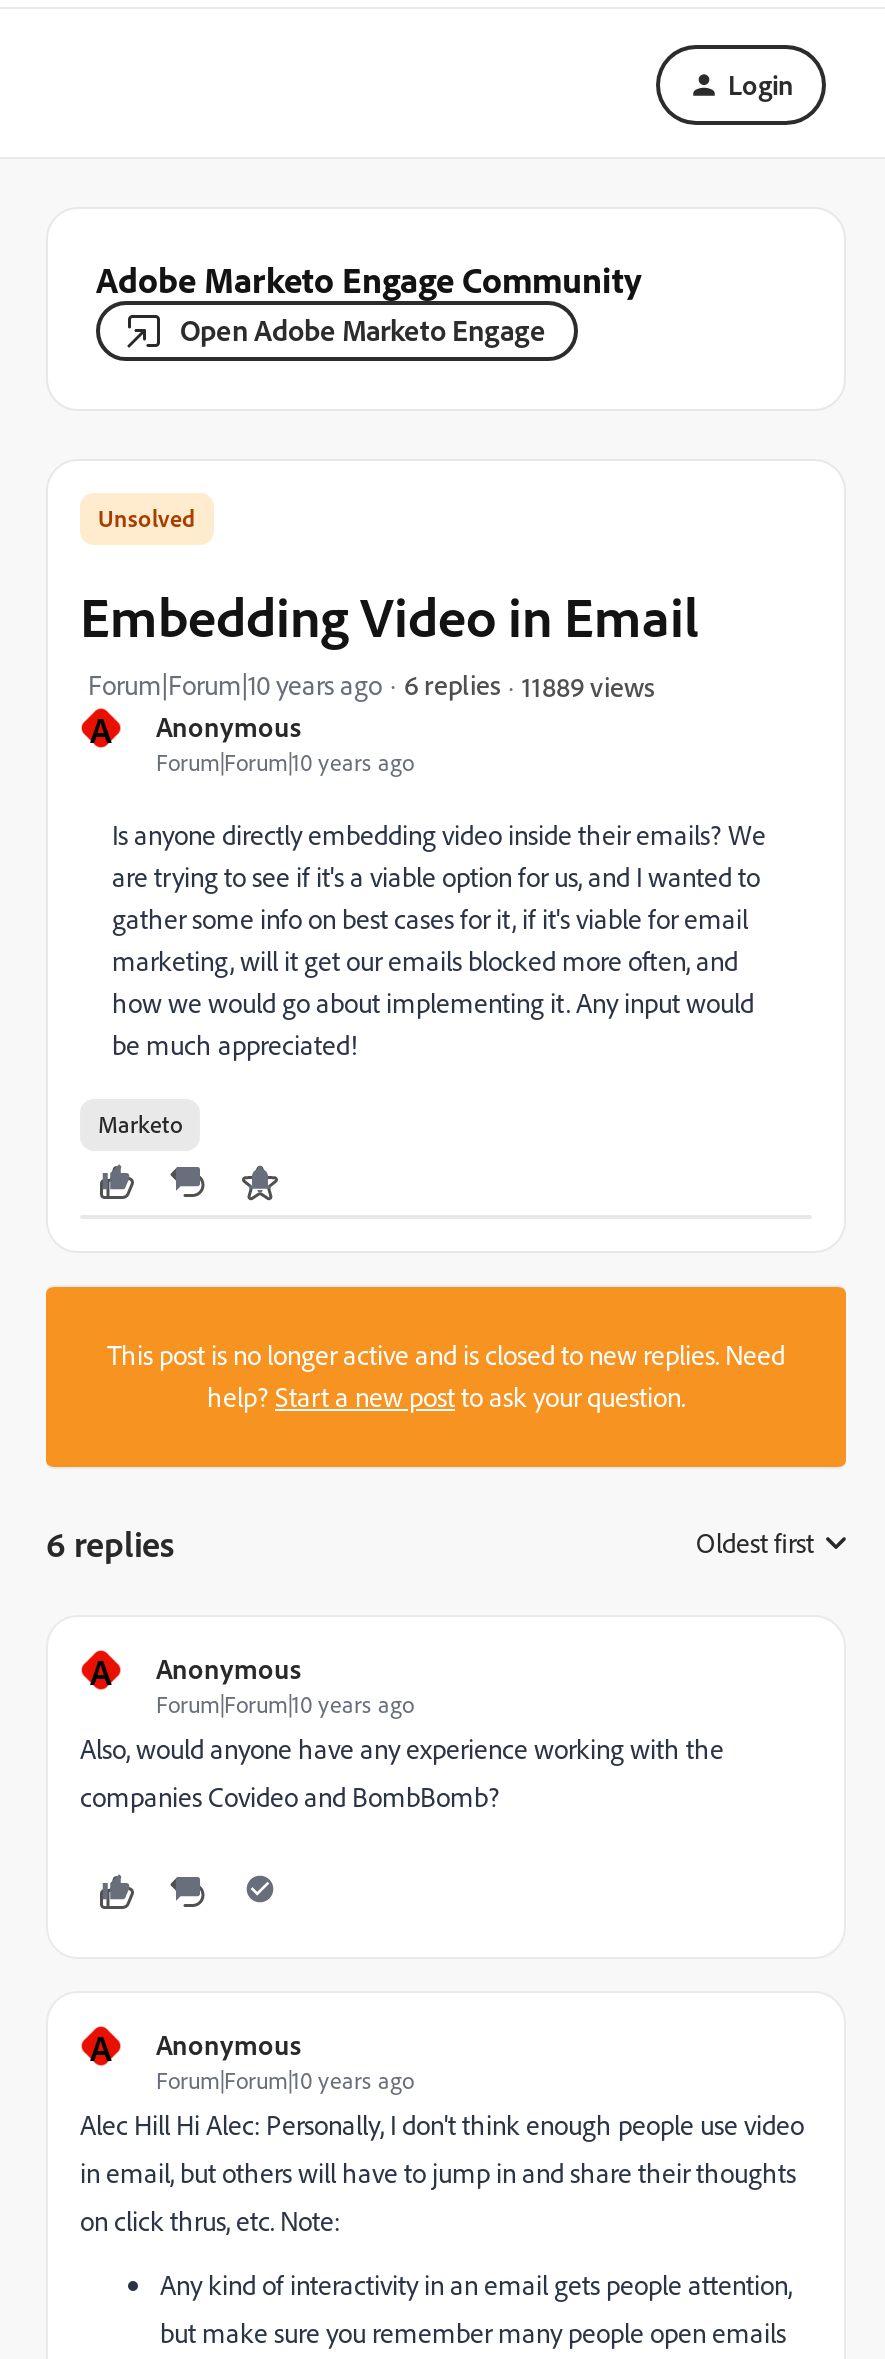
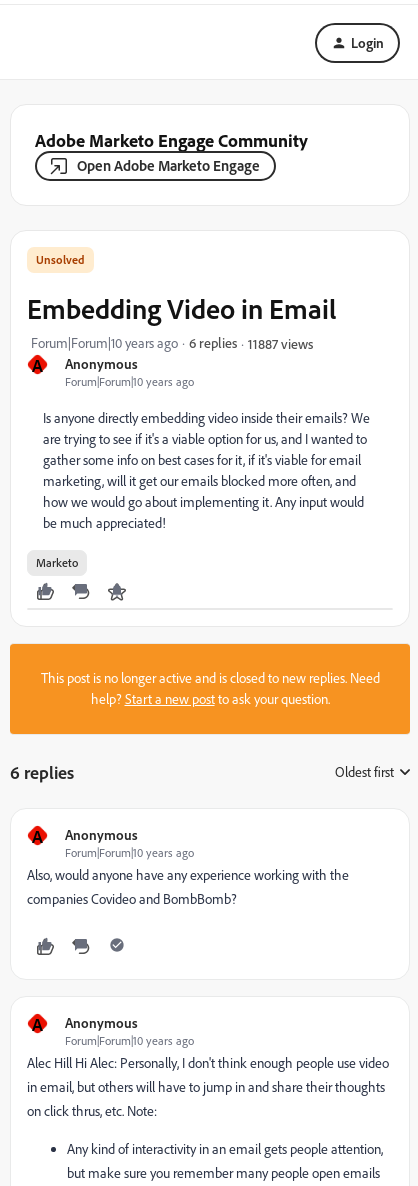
- 11889 views
+ 11887 views
